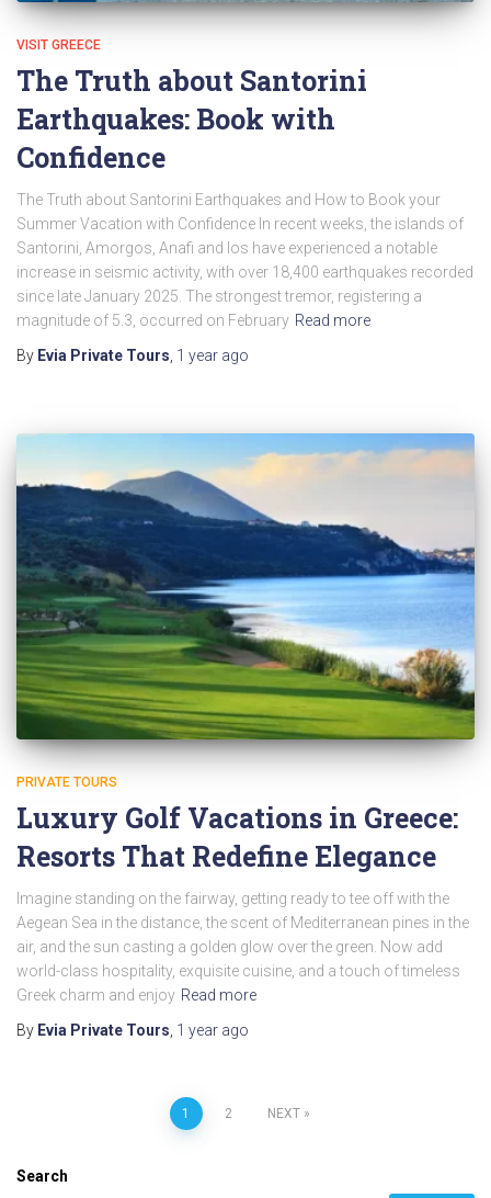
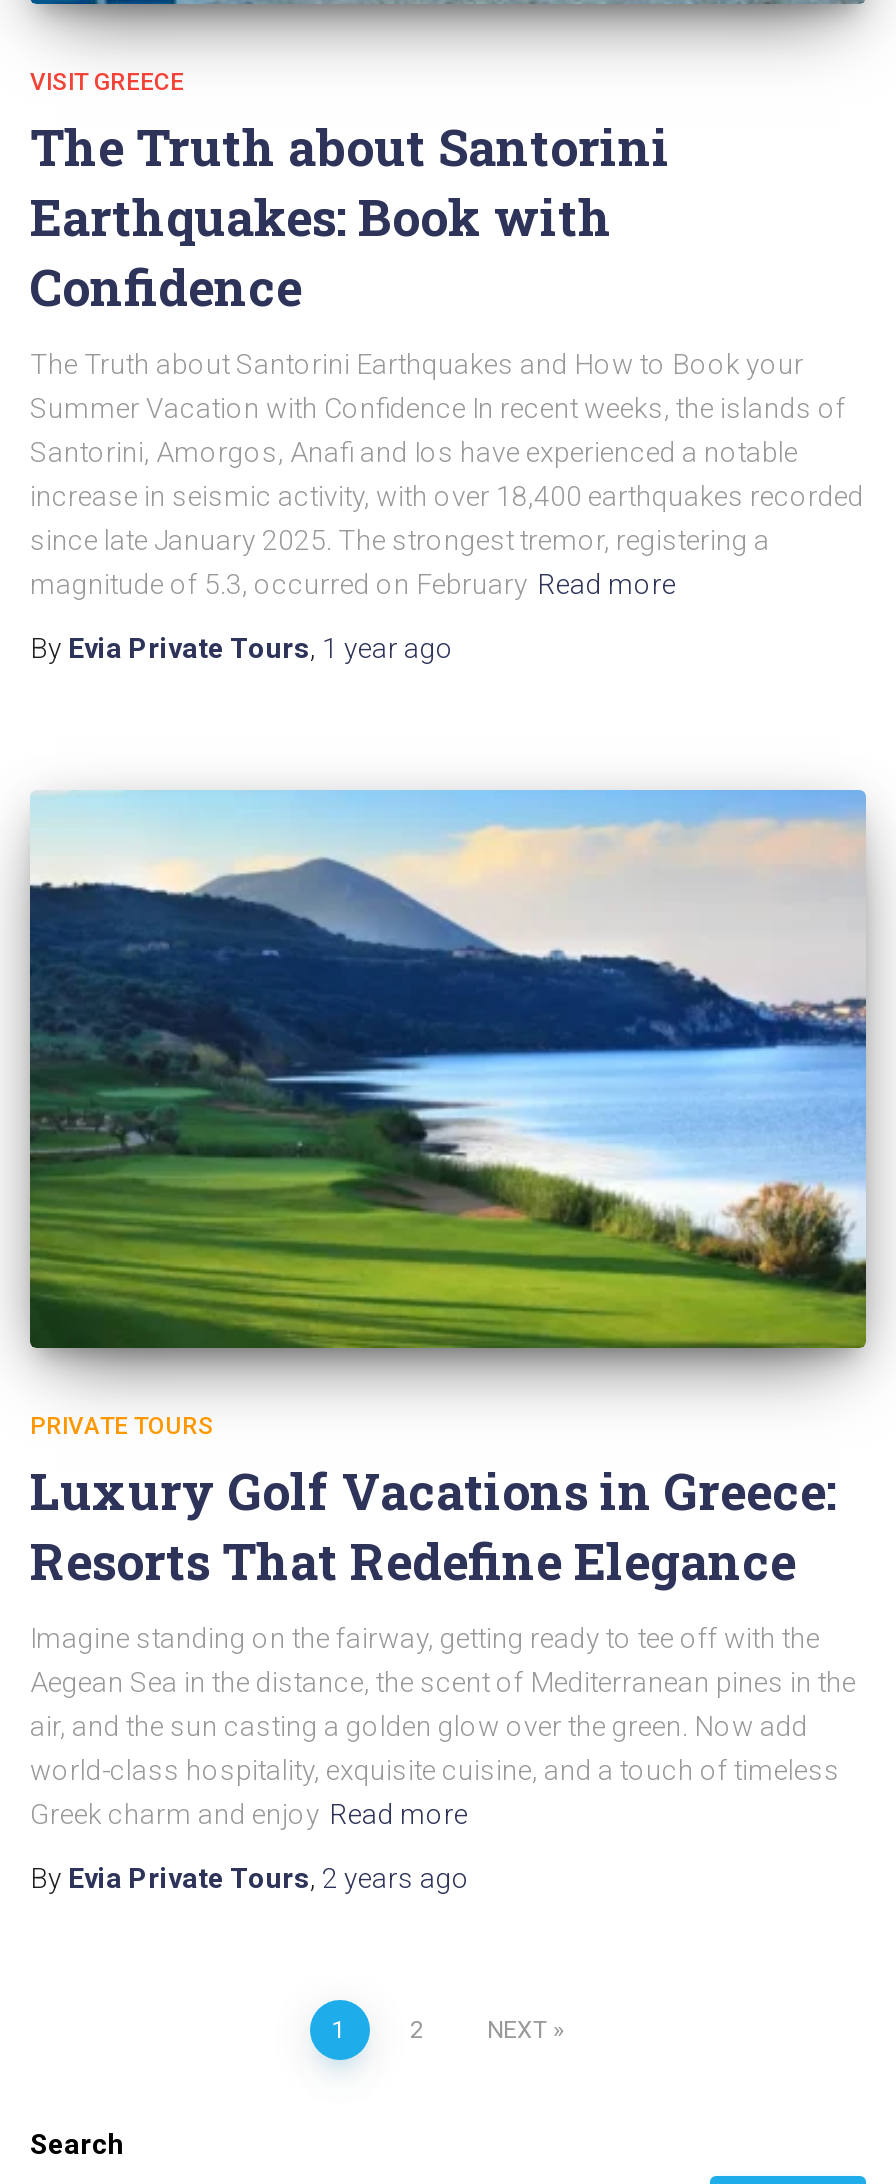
- By Evia Private Tours, 1 year ago
+ By Evia Private Tours, 2 years ago
